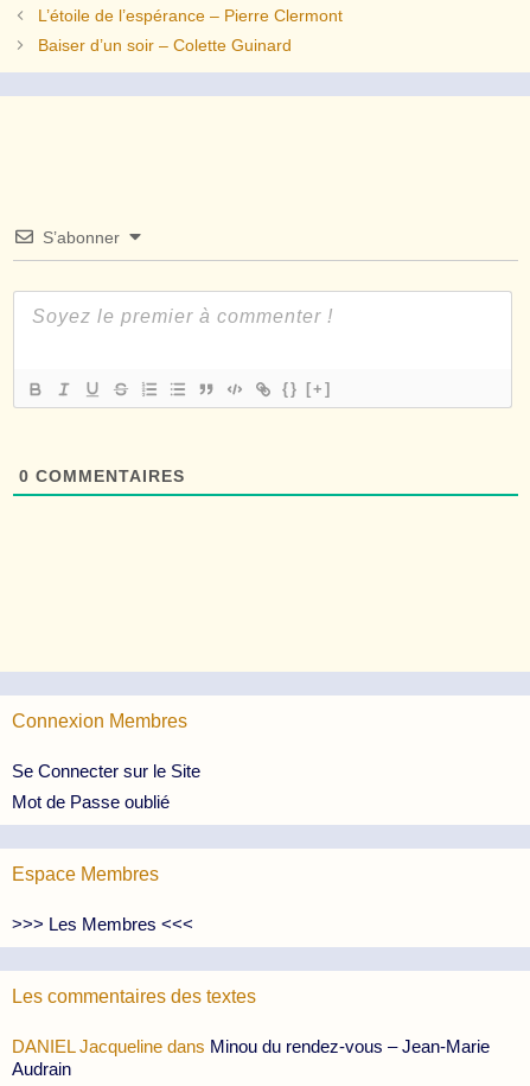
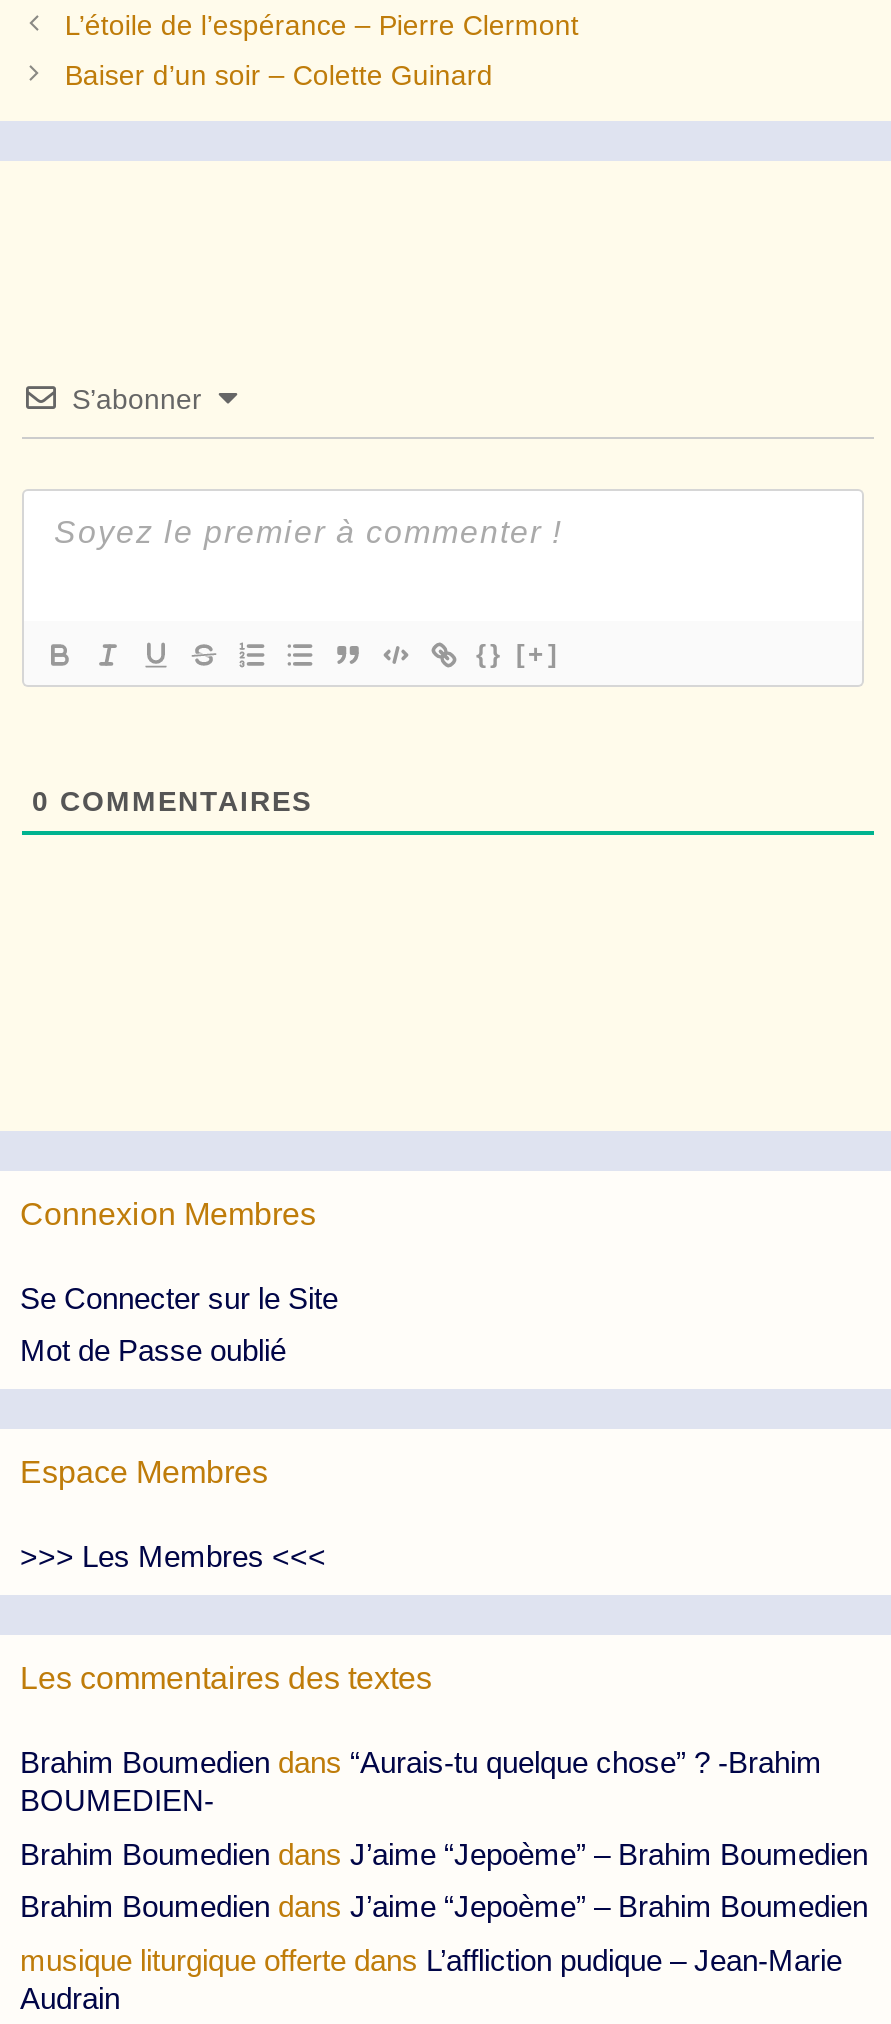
- DANIEL Jacqueline dans Minou du rendez-vous – Jean-Marie
+ Brahim Boumedien dans “Aurais-tu quelque chose” ? -Brahim
+ BOUMEDIEN-
+ Brahim Boumedien dans J’aime “Jepoème” – Brahim Boumedien
+ Brahim Boumedien dans J’aime “Jepoème” – Brahim Boumedien
+ musique liturgique offerte dans L’affliction pudique – Jean-Marie
